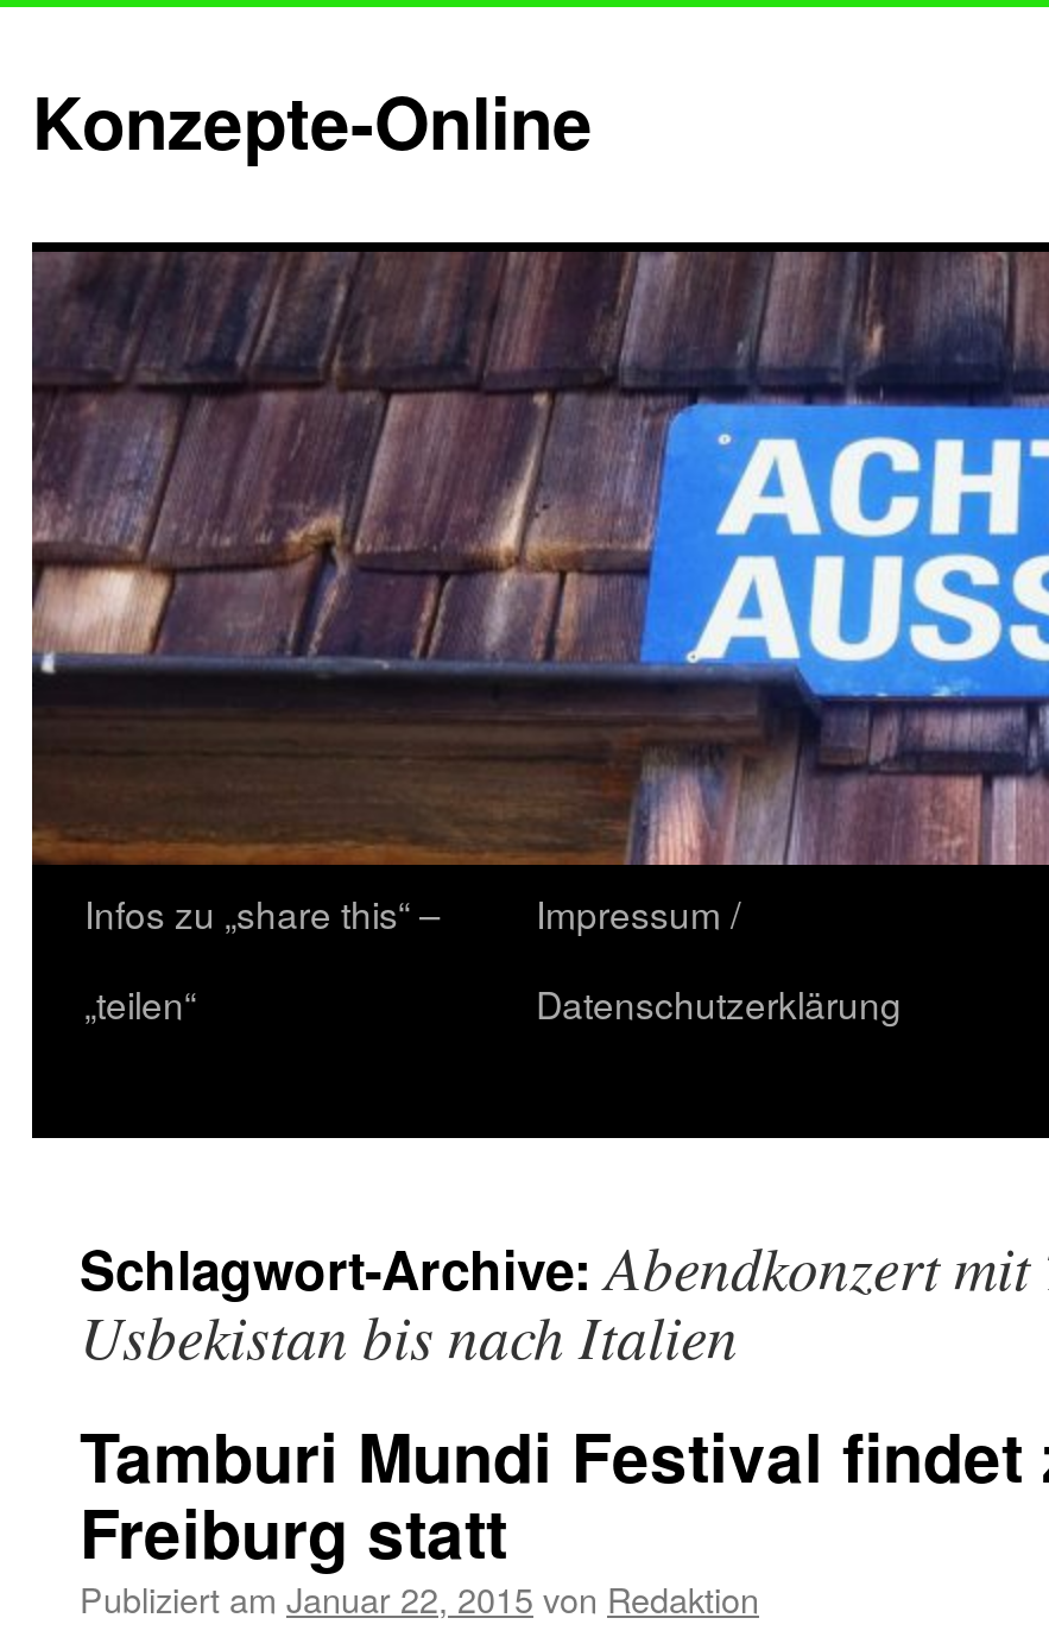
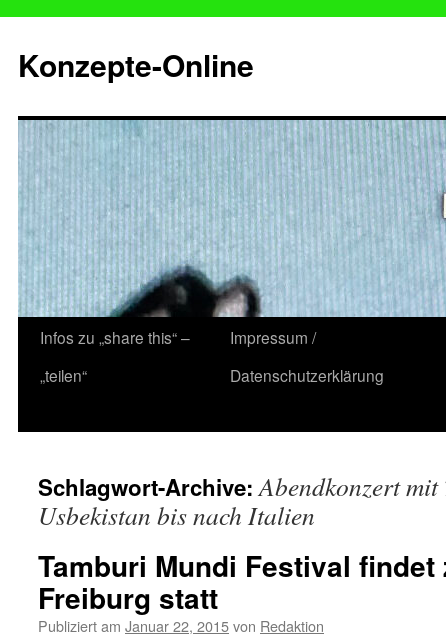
- [image]
+ [image]
